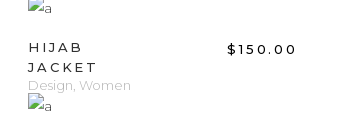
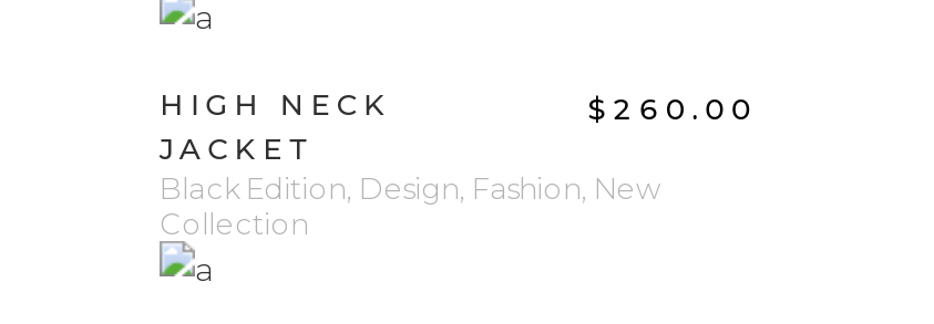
- HIJAB
+ HIGH NECK

- $150.00
+ $260.00

- Design, Women
+ Black Edition, Design, Fashion, New
+ Collection
